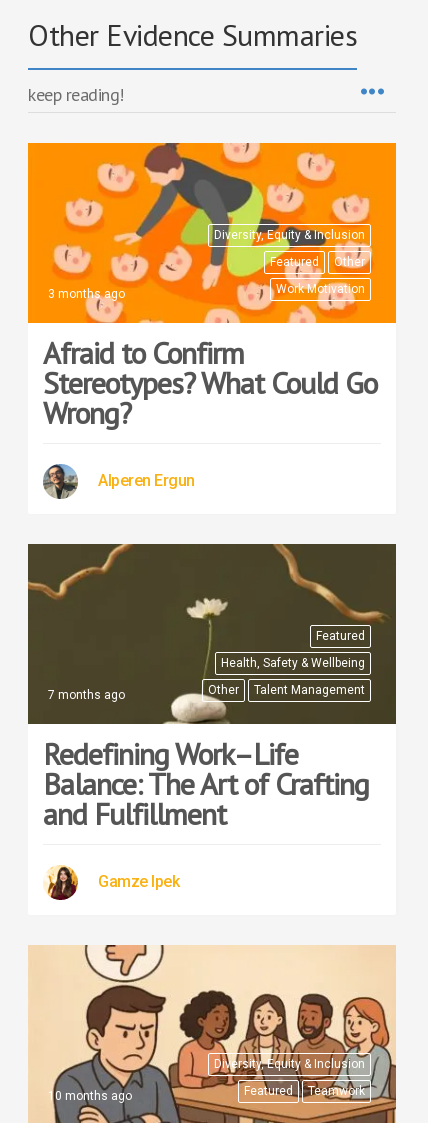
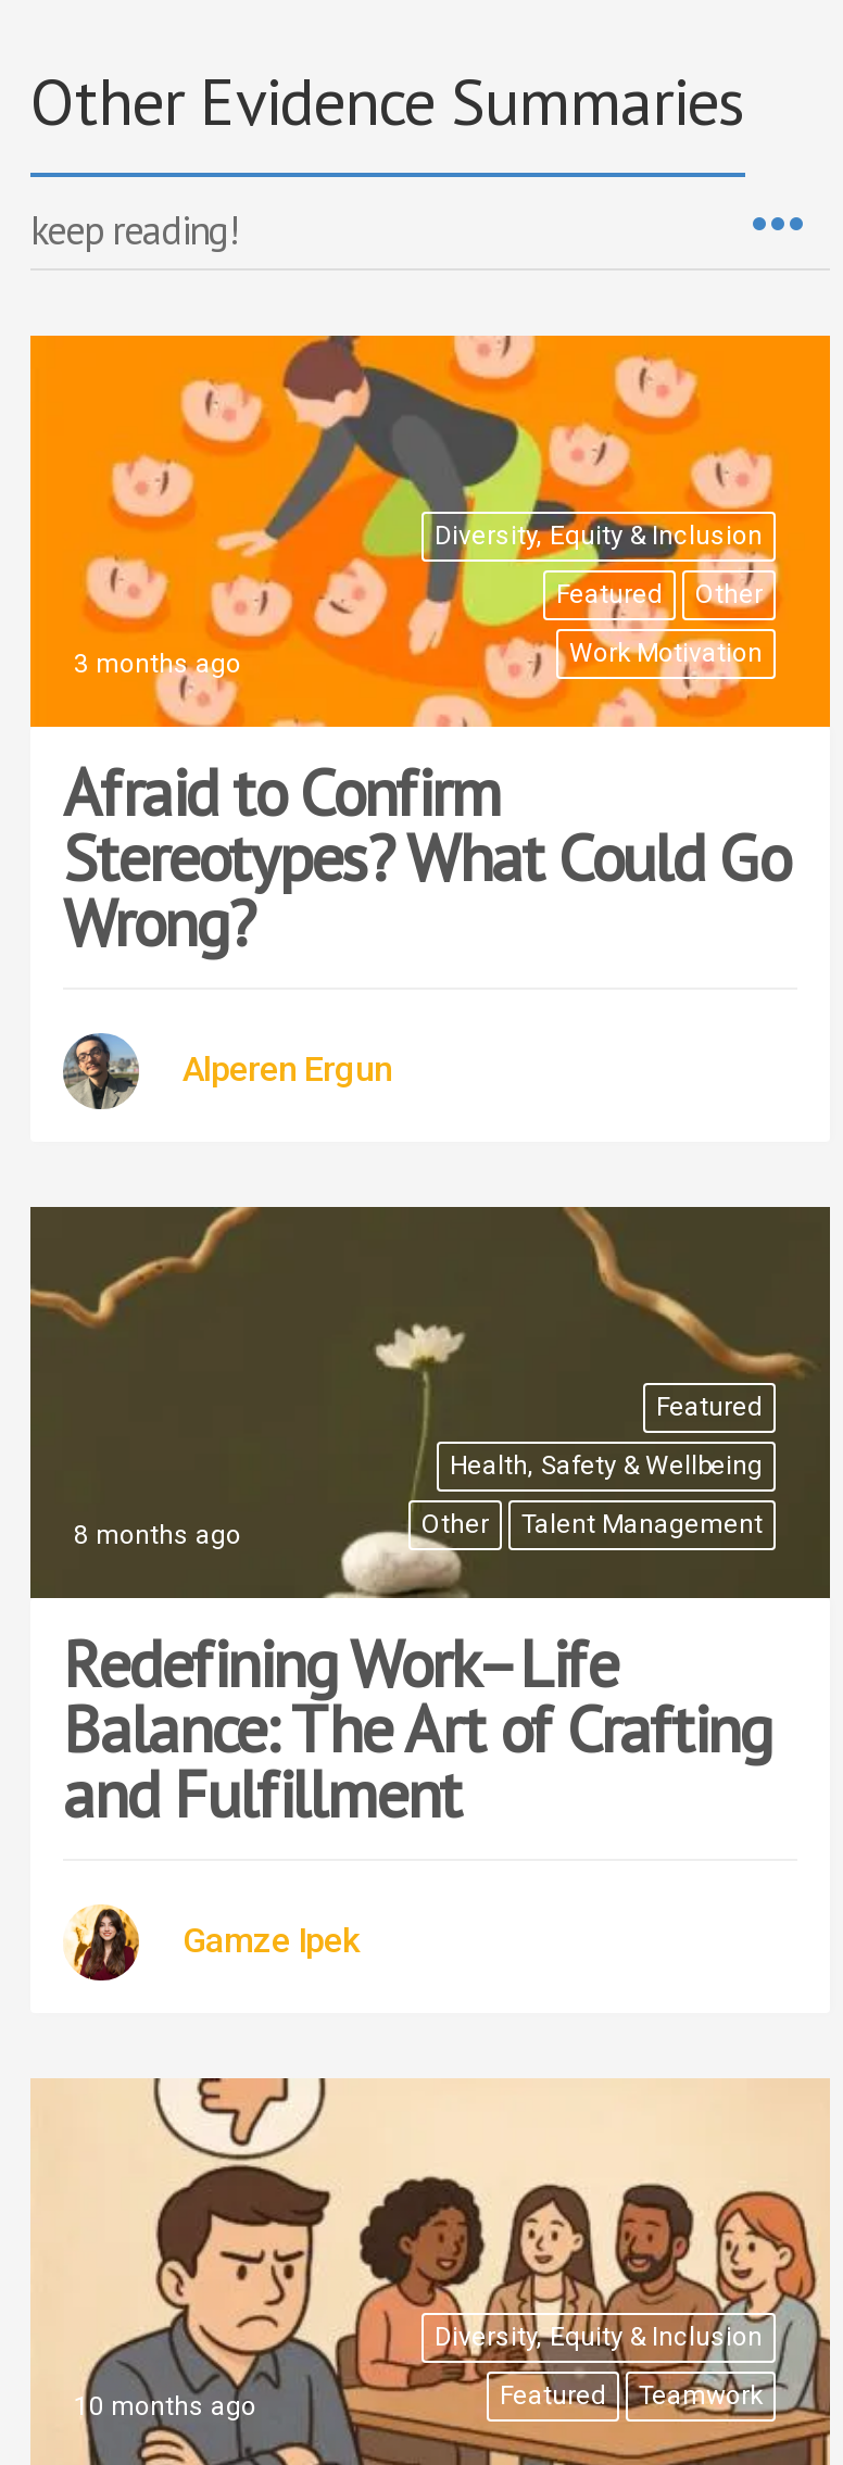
- 7 months ago
+ 8 months ago
